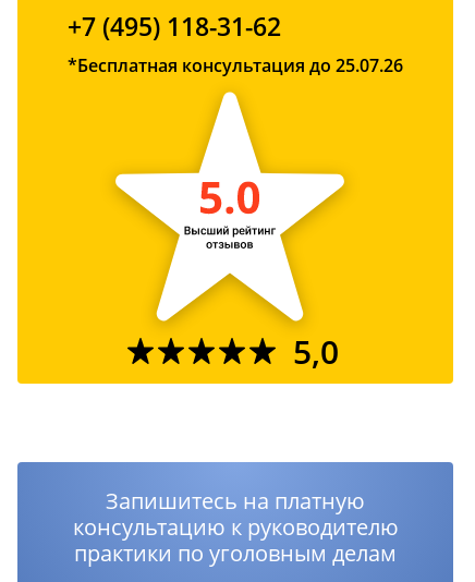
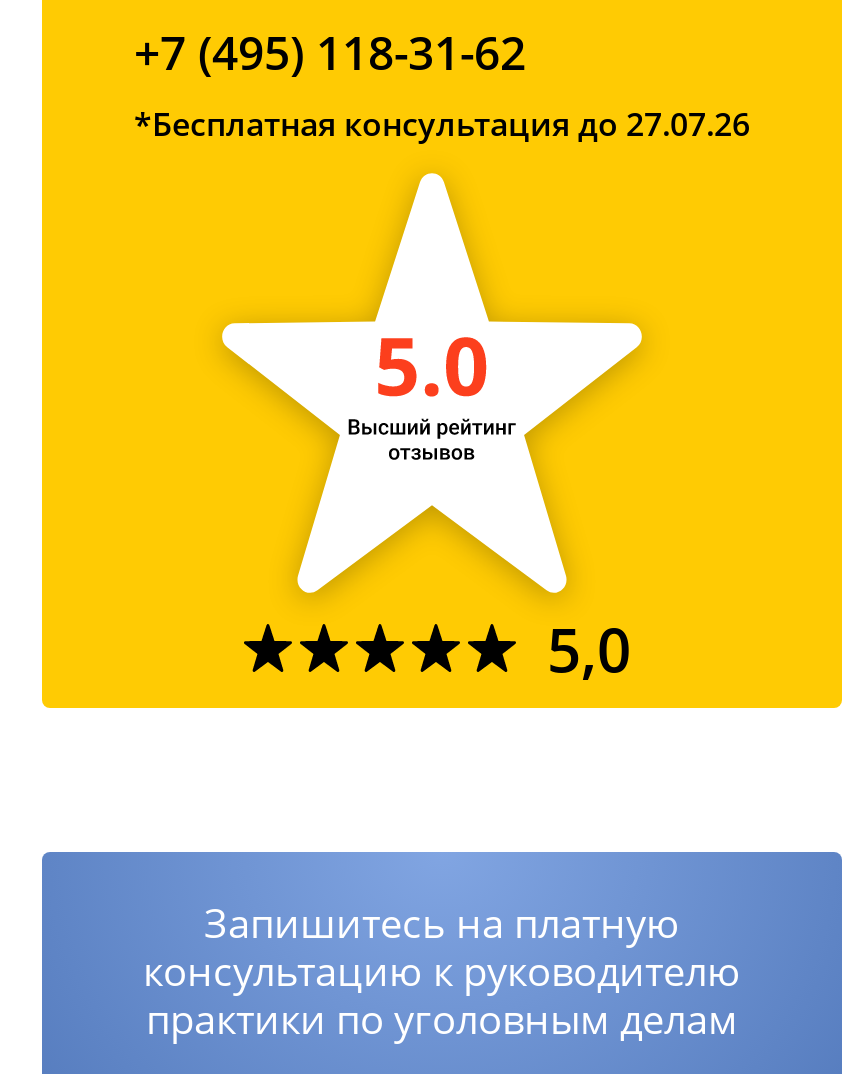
- *Бесплатная консультация до 25.07.26
+ *Бесплатная консультация до 27.07.26
